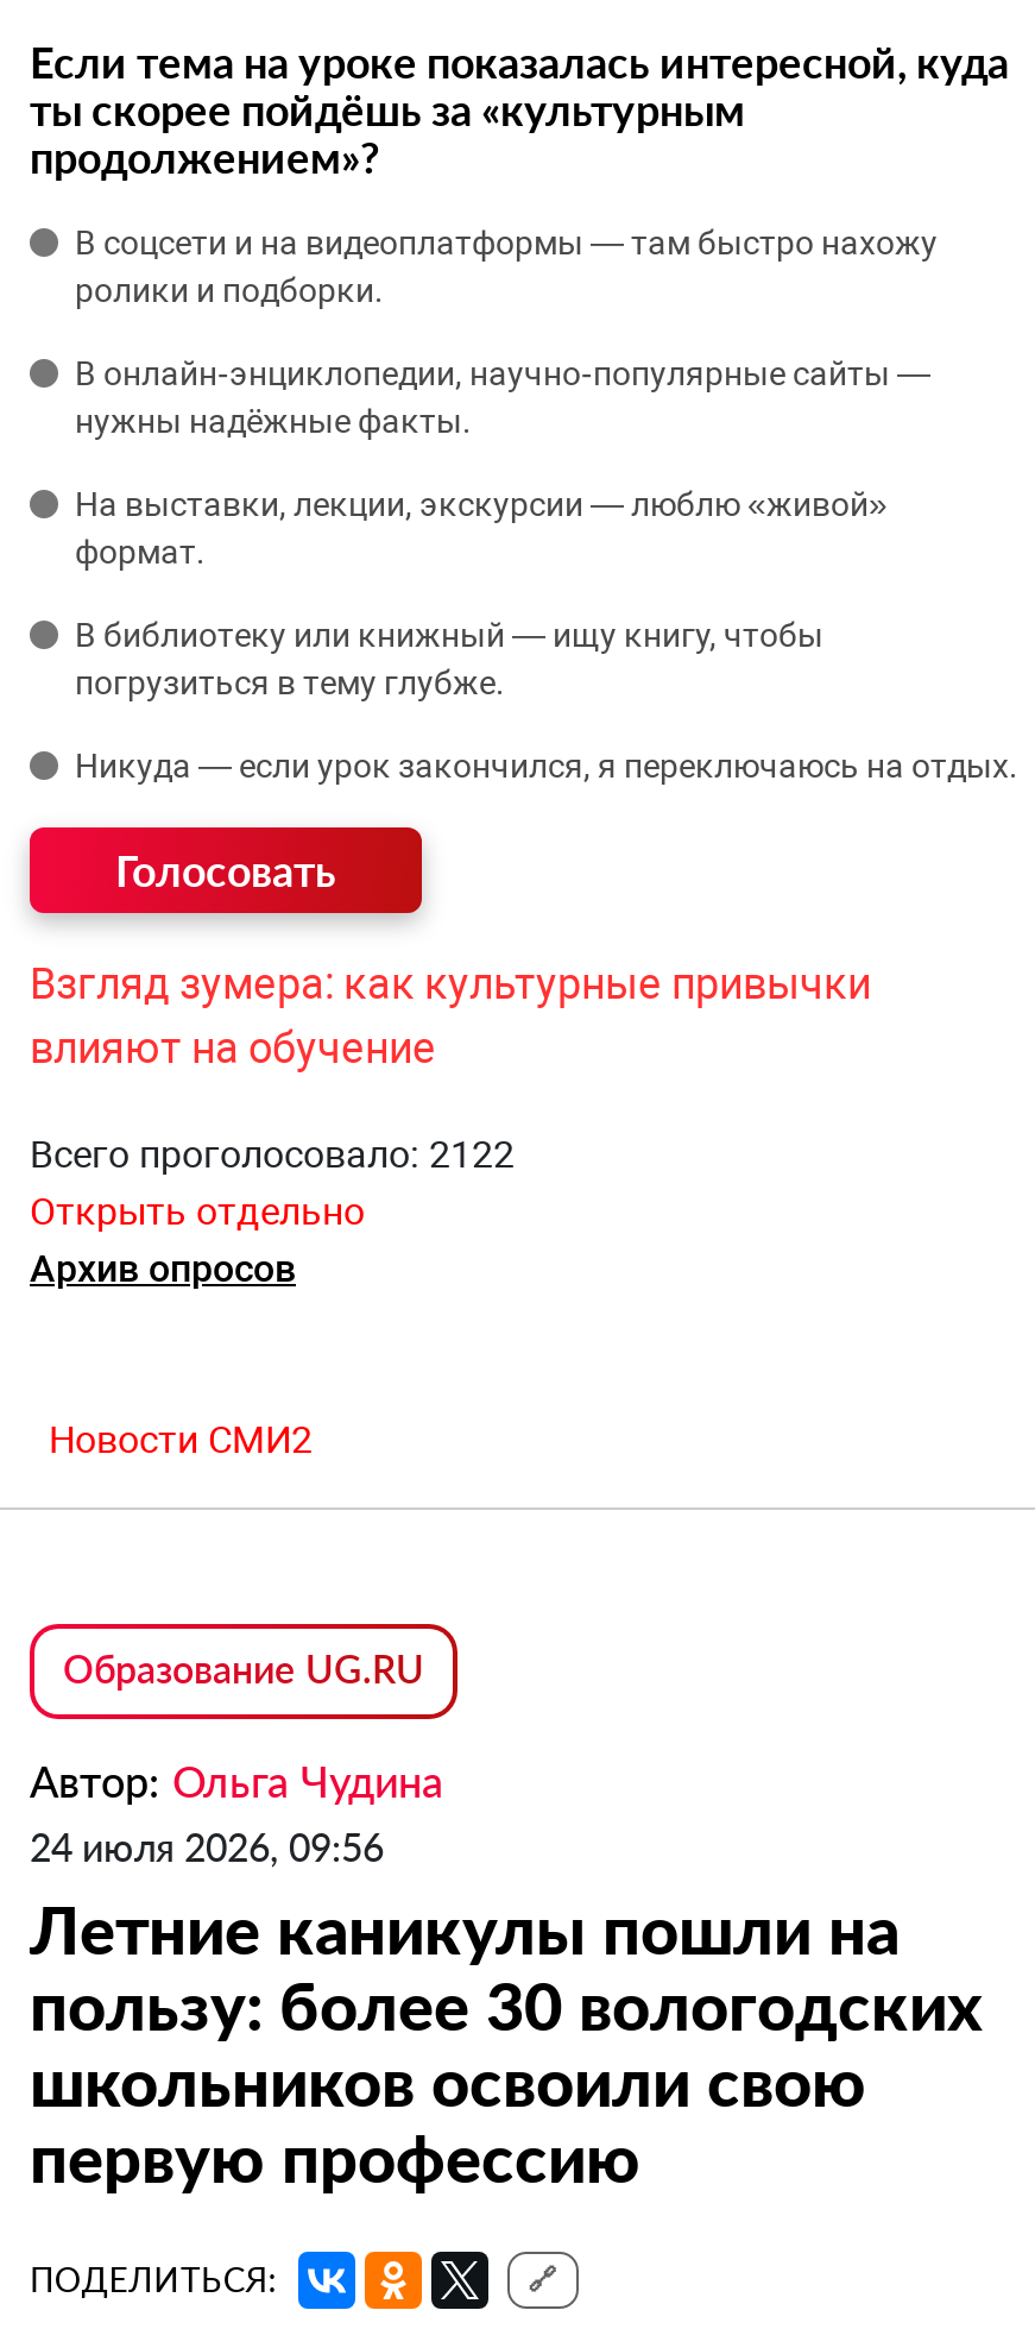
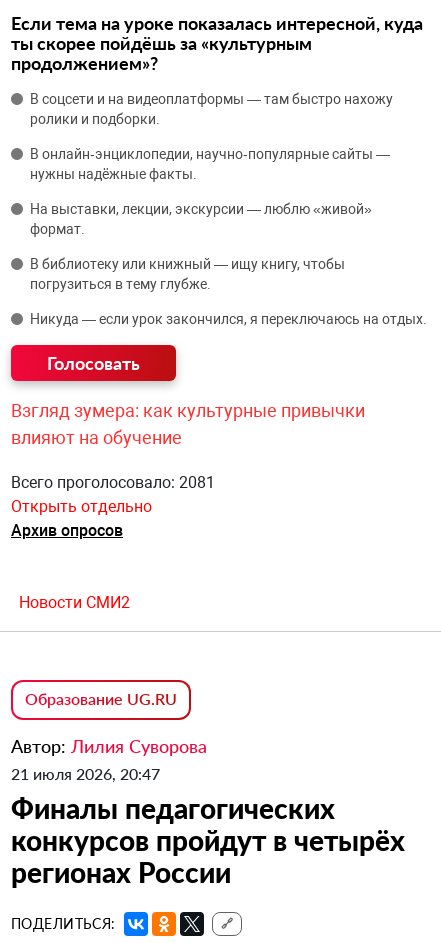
- Всего проголосовало: 2122
+ Всего проголосовало: 2081

- Автор: Ольга Чудина
- 24 июля 2026, 09:56
- Летние каникулы пошли на
- пользу: более 30 вологодских
- школьников освоили свою
- первую профессию
+ Автор: Лилия Суворова
+ 21 июля 2026, 20:47
+ Финалы педагогических
+ конкурсов пройдут в четырёх
+ регионах России
